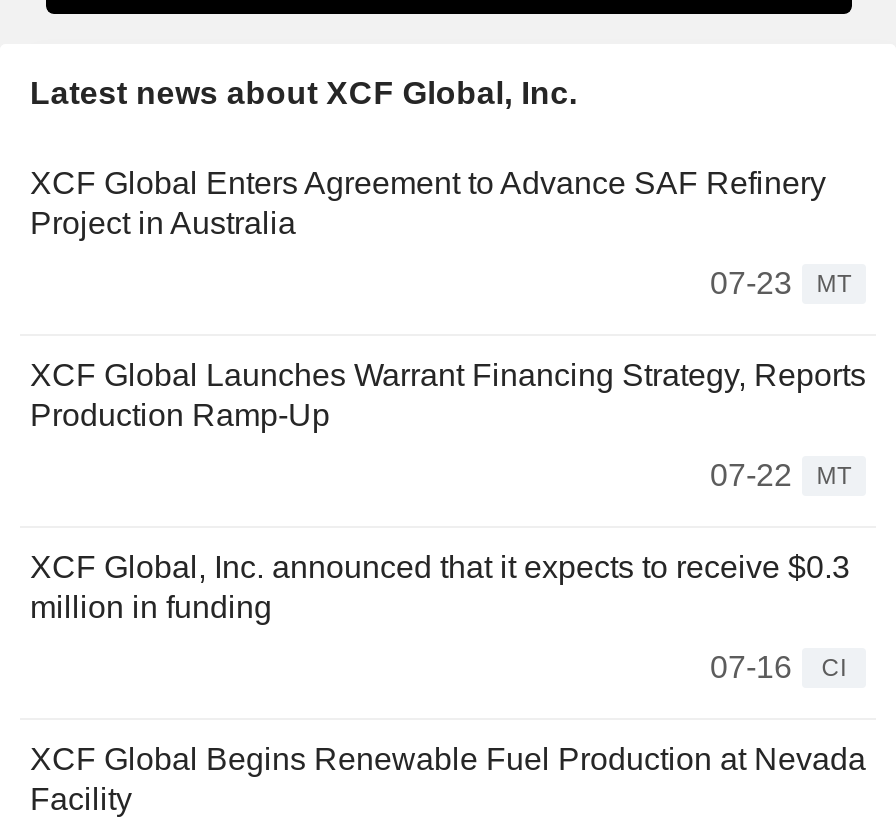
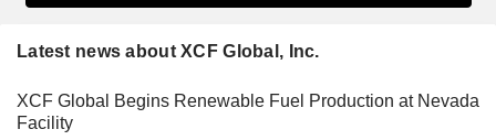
- XCF Global Enters Agreement to Advance SAF Refinery
- Project in Australia
- 07-23
- MT
- XCF Global Launches Warrant Financing Strategy, Reports
- Production Ramp-Up
- 07-22
- MT
- XCF Global, Inc. announced that it expects to receive $0.3
- million in funding
- 07-16
- CI
